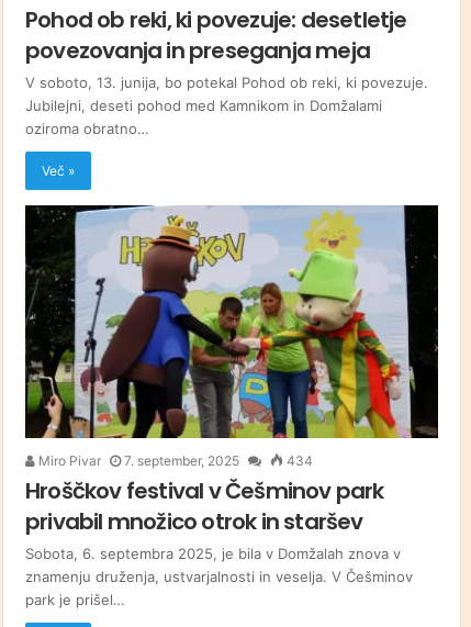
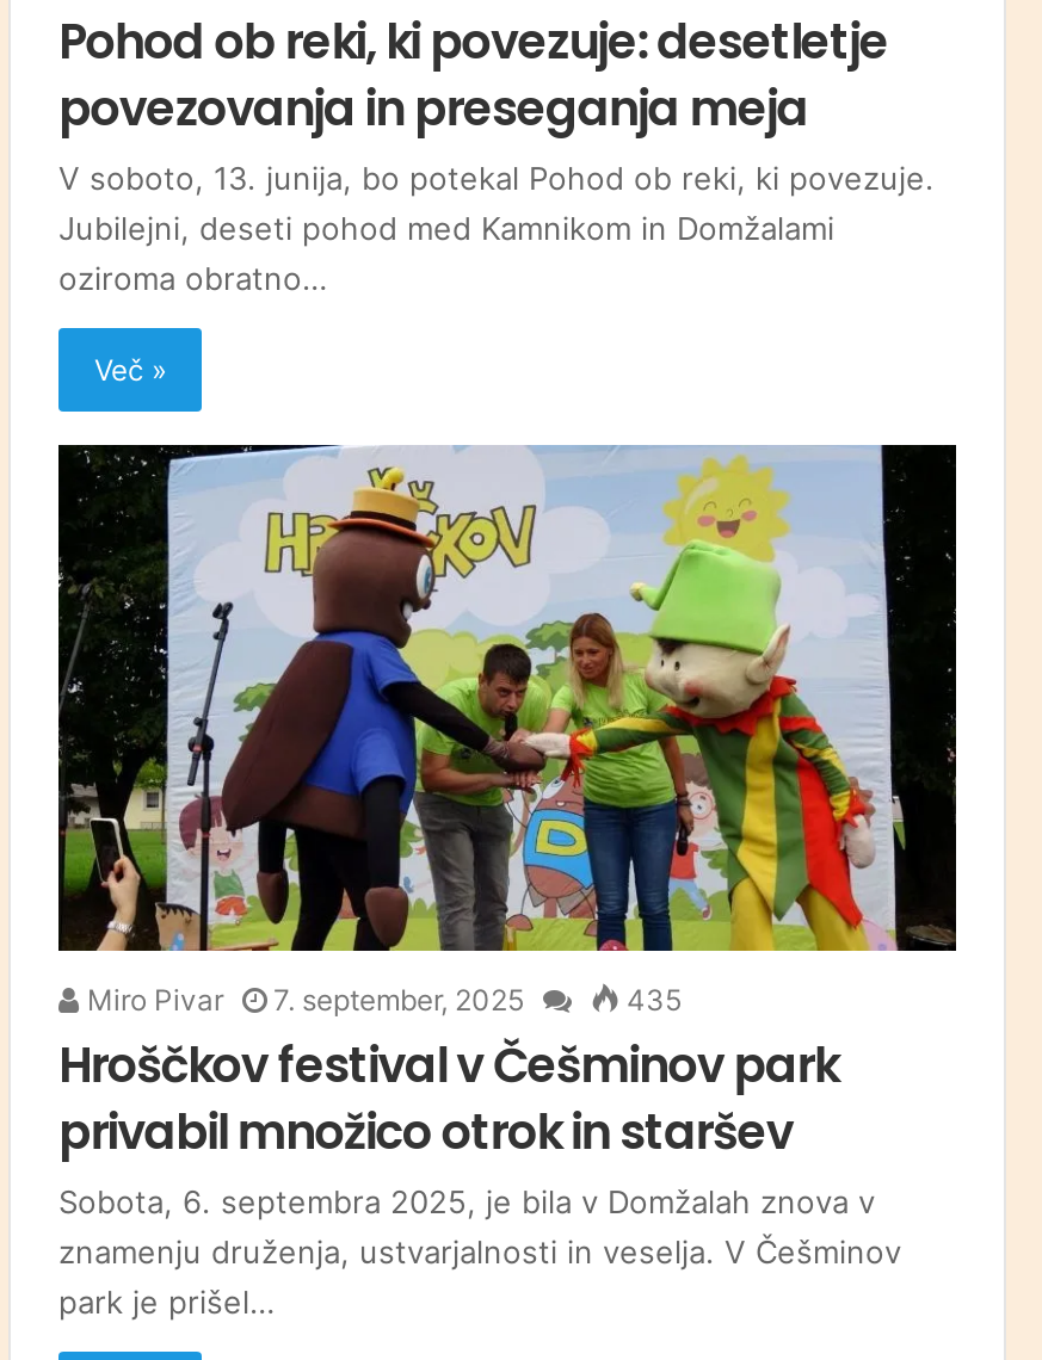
- 434
+ 435
